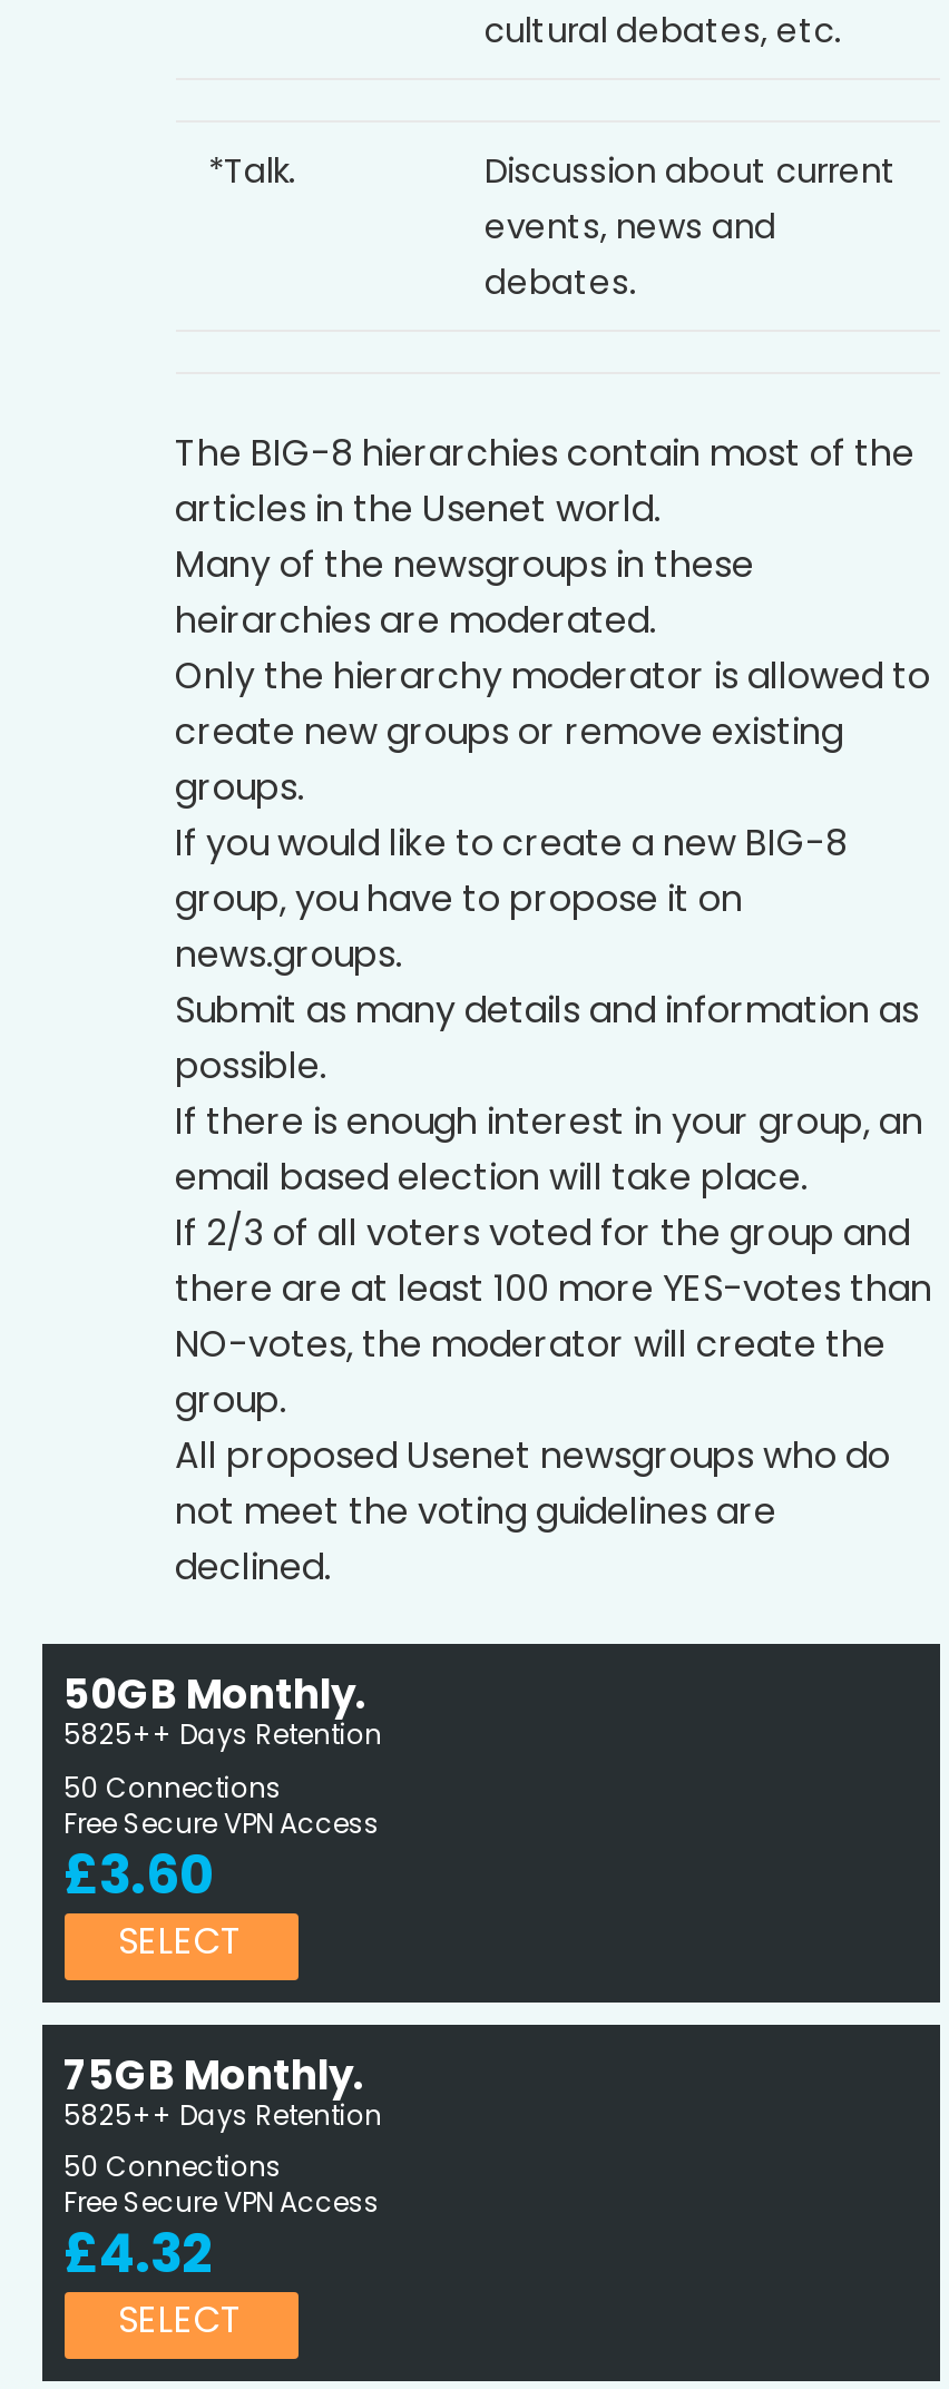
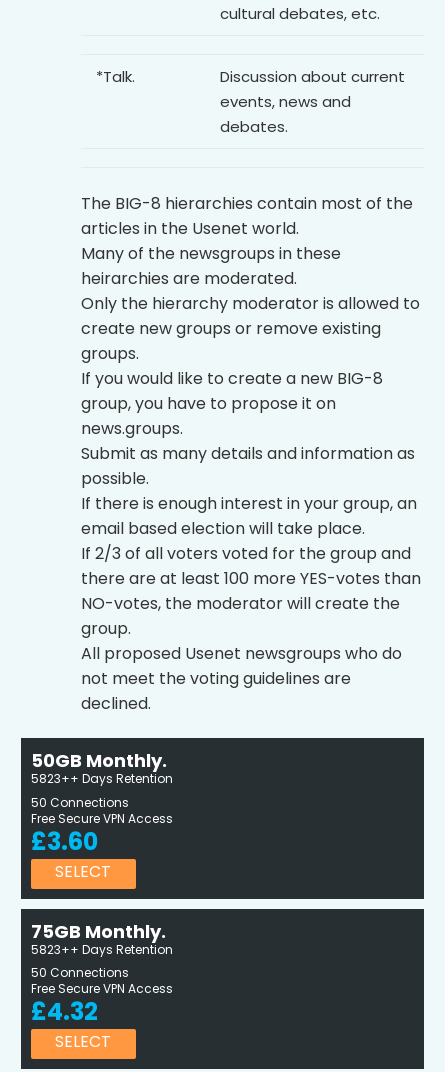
- 5825++ Days Retention
+ 5823++ Days Retention

- 5825++ Days Retention
+ 5823++ Days Retention
